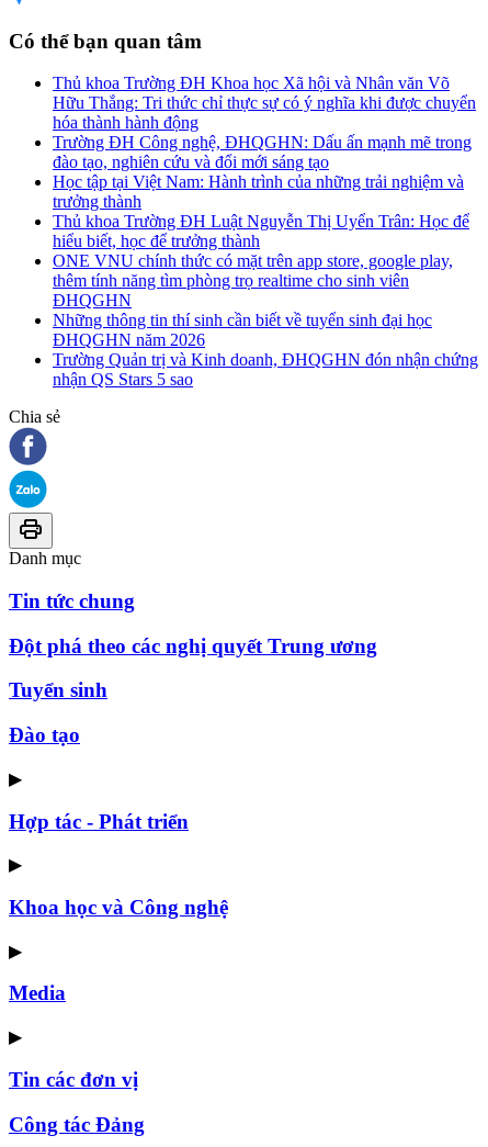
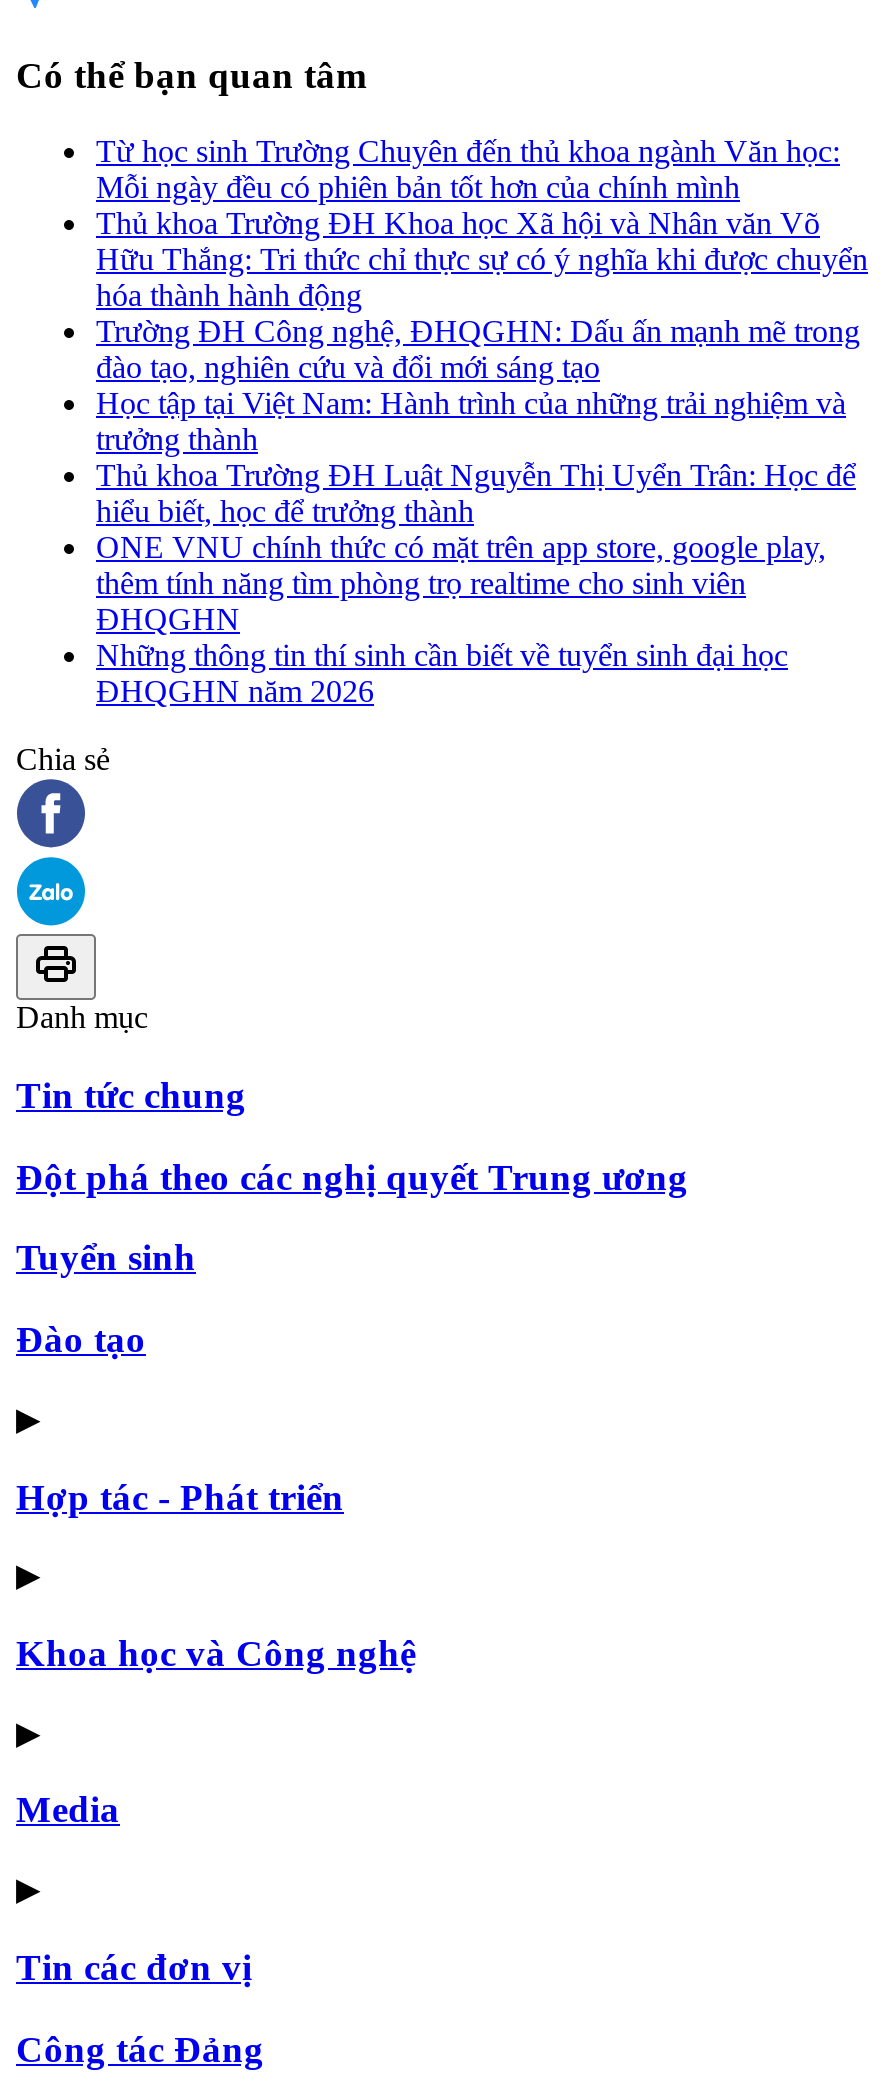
+ Từ học sinh Trường Chuyên đến thủ khoa ngành Văn học:
+ Mỗi ngày đều có phiên bản tốt hơn của chính mình

moved down: Thủ khoa Trường ĐH Khoa học Xã hội và Nhân văn Võ | Hữu Thắng: Tri thức chỉ thực sự có ý nghĩa khi được chuyển | hóa thành hành động | ... | Những thông tin thí sinh cần biết về tuyển sinh đại học | ĐHQGHN năm 2026

- Trường Quản trị và Kinh doanh, ĐHQGHN đón nhận chứng
- nhận QS Stars 5 sao
